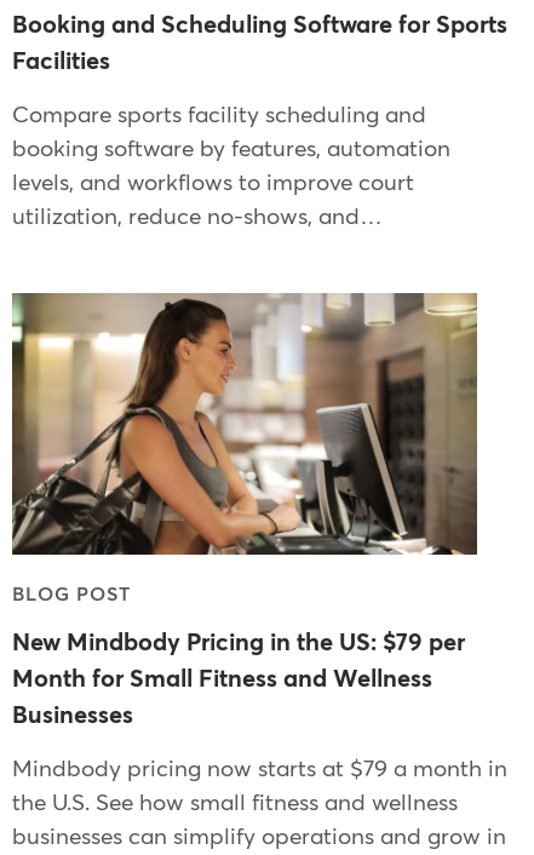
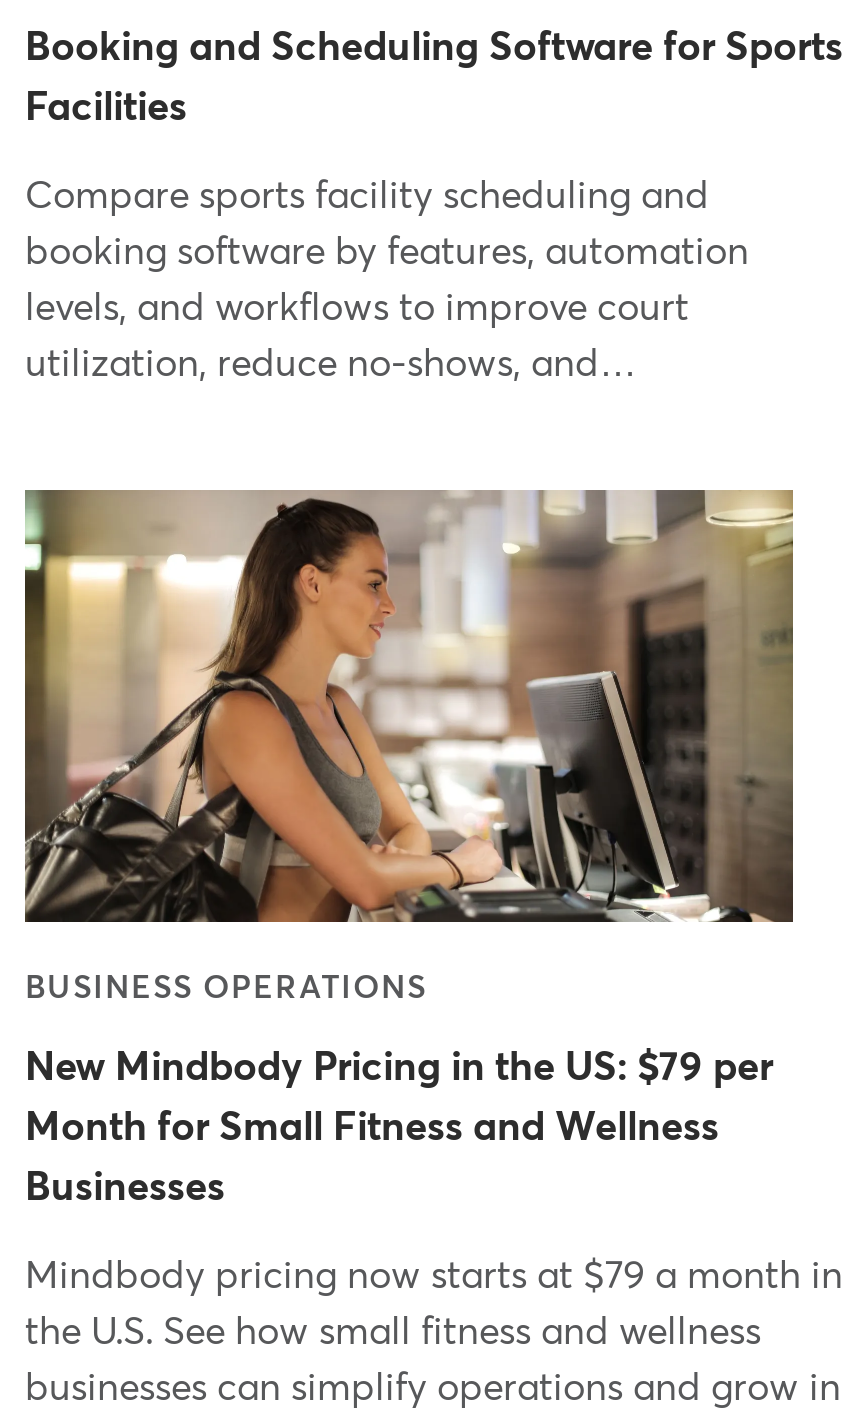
- BLOG POST
+ BUSINESS OPERATIONS
